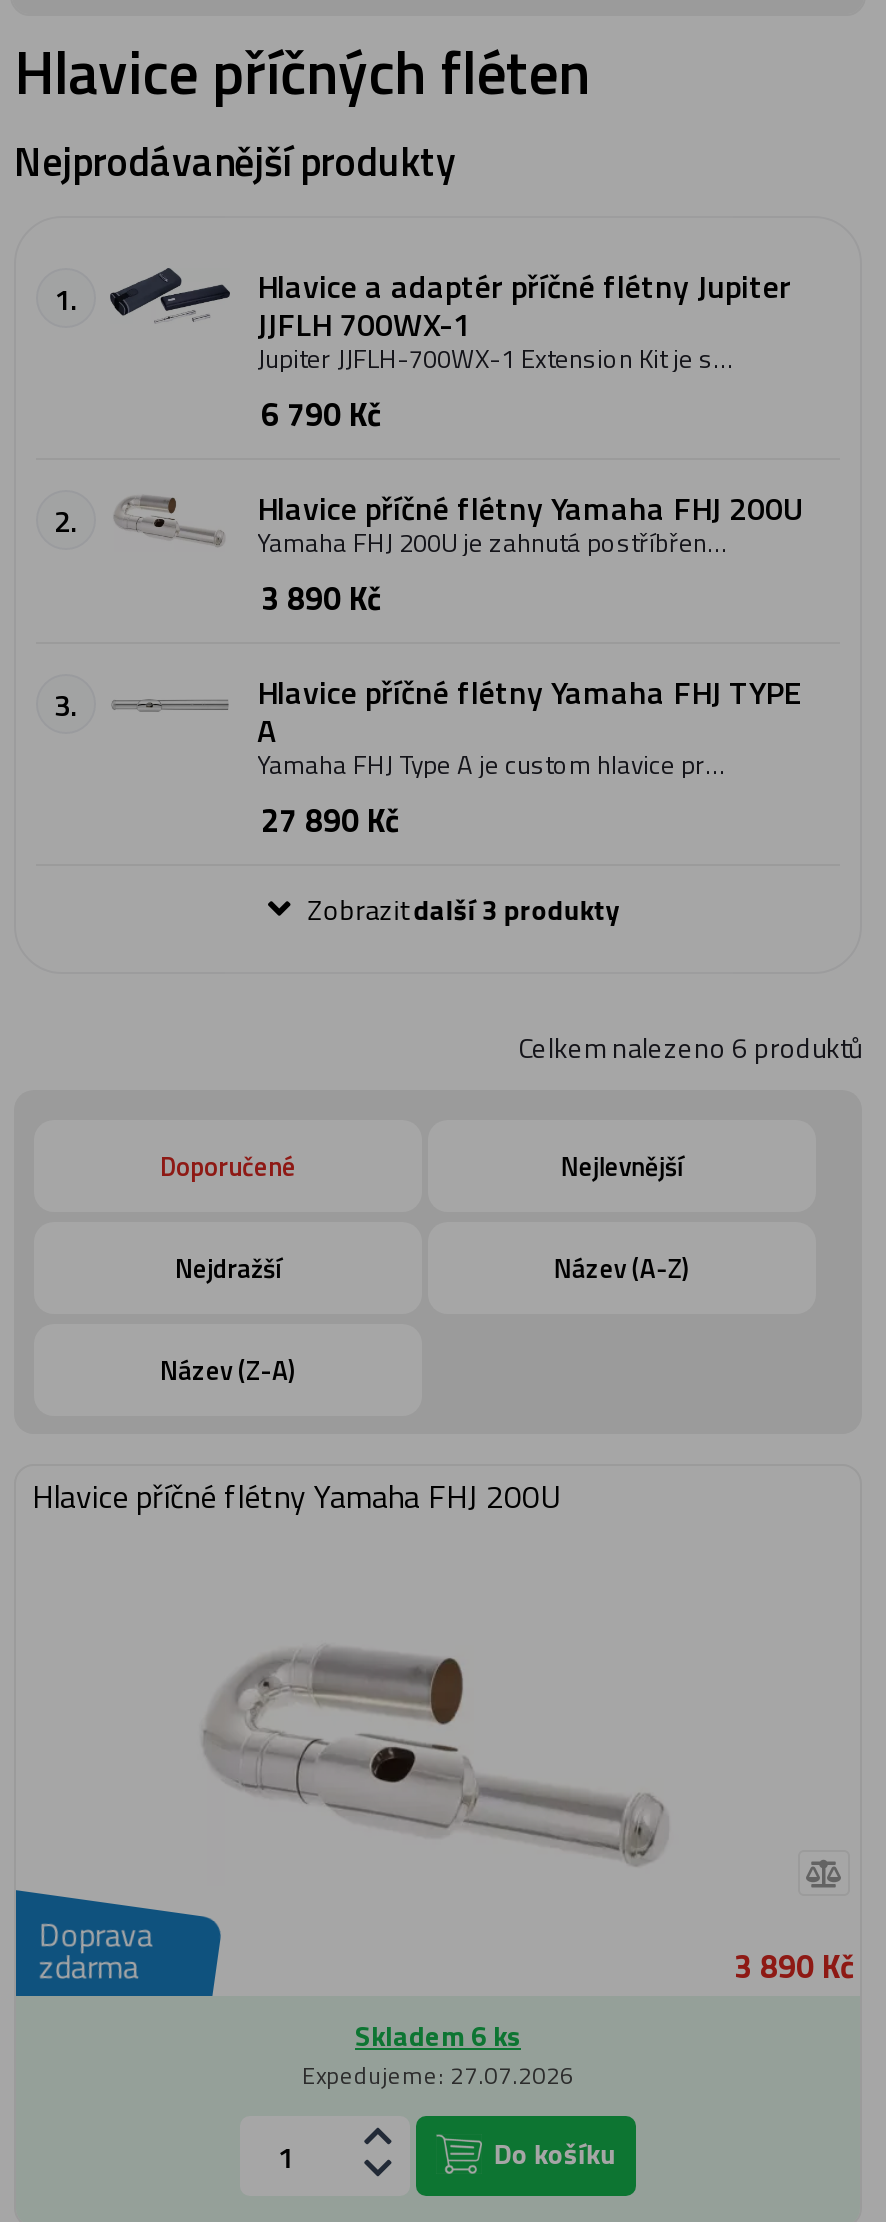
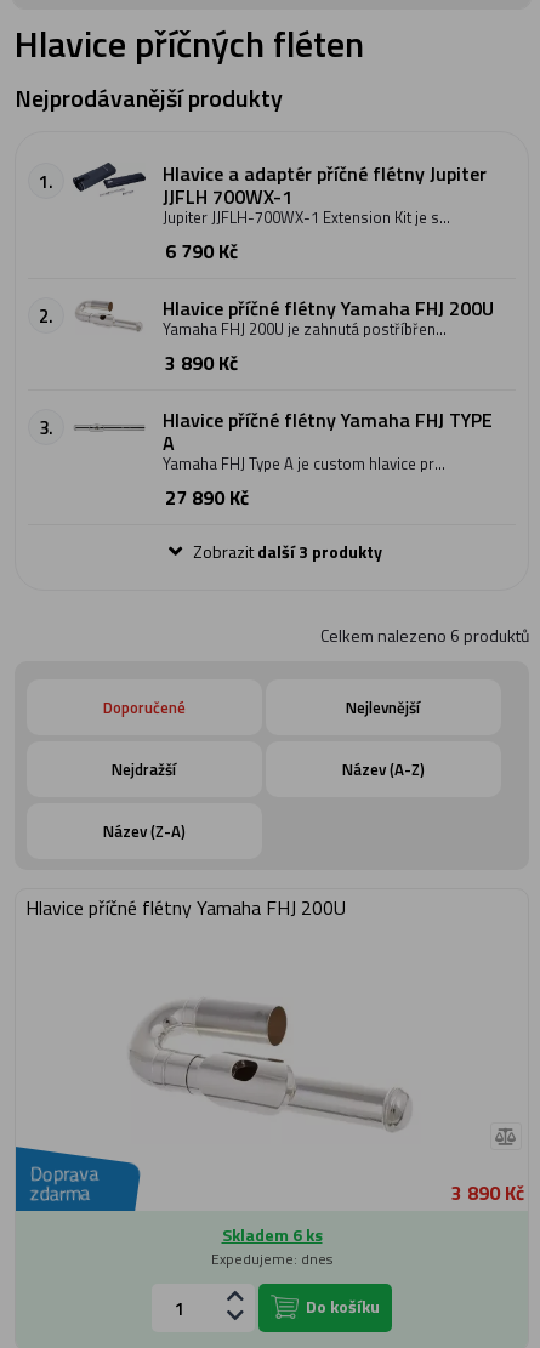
- Expedujeme: 27.07.2026
+ Expedujeme: dnes
